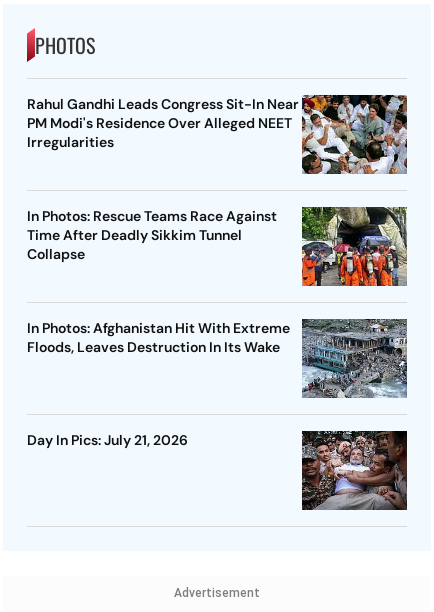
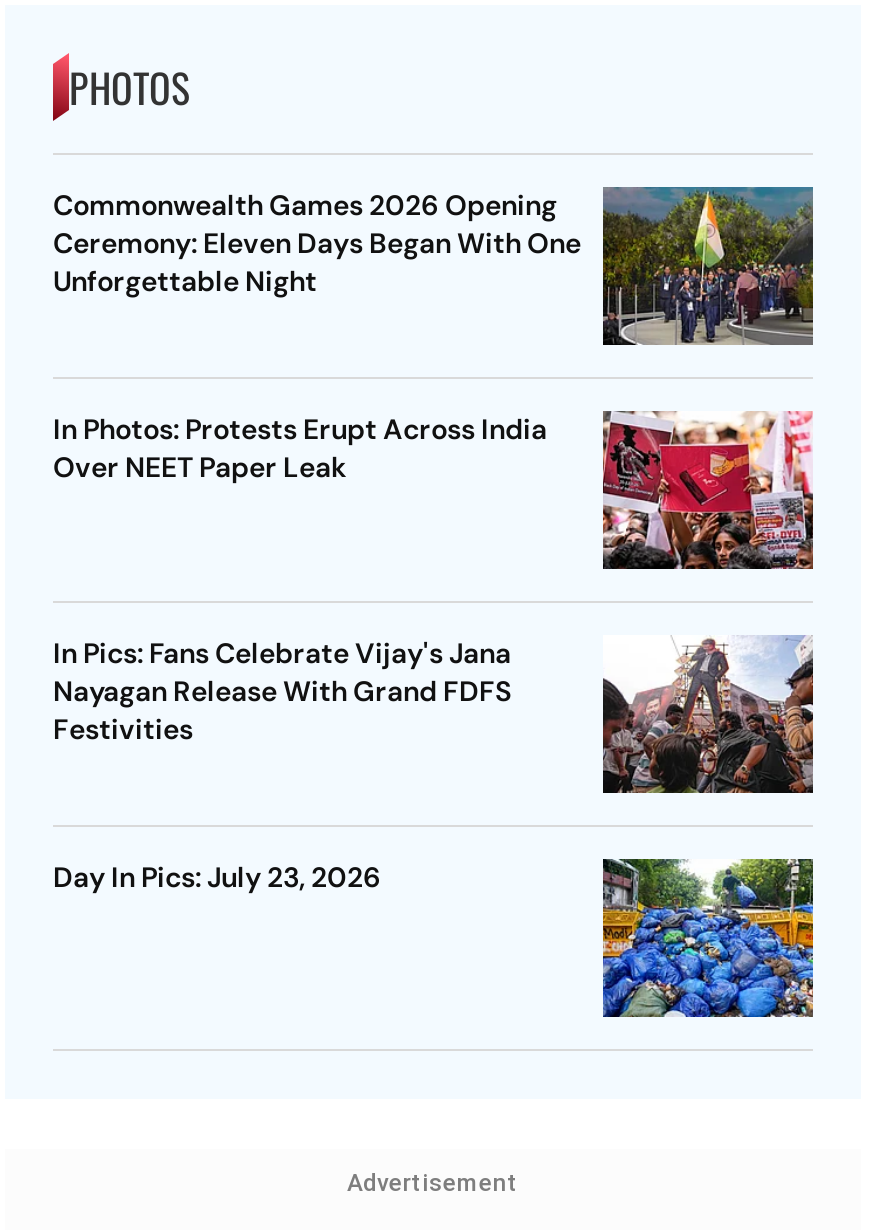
- [image]
- Rahul Gandhi Leads Congress Sit-In Near
- PM Modi's Residence Over Alleged NEET
- Irregularities
+ [image]
+ Commonwealth Games 2026 Opening
+ Ceremony: Eleven Days Began With One
+ Unforgettable Night

- [image]
- In Photos: Rescue Teams Race Against
- Time After Deadly Sikkim Tunnel
- Collapse
+ [image]
+ In Photos: Protests Erupt Across India
+ Over NEET Paper Leak

- In Photos: Afghanistan Hit With Extreme
- Floods, Leaves Destruction In Its Wake
+ In Pics: Fans Celebrate Vijay's Jana
+ Nayagan Release With Grand FDFS
+ Festivities

- [image]
+ [image]

- Day In Pics: July 21, 2026
+ Day In Pics: July 23, 2026

- [image]
+ [image]
